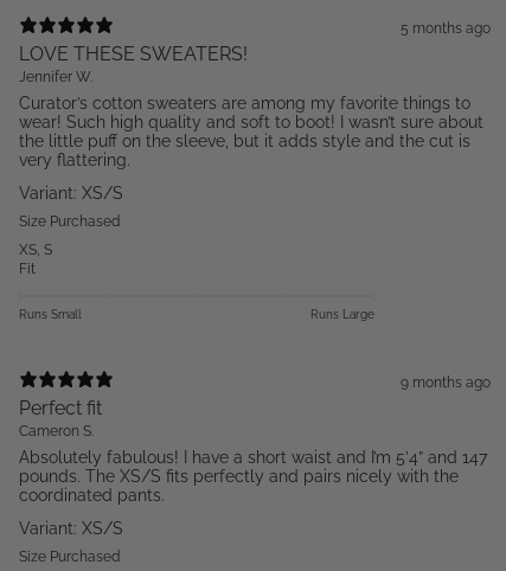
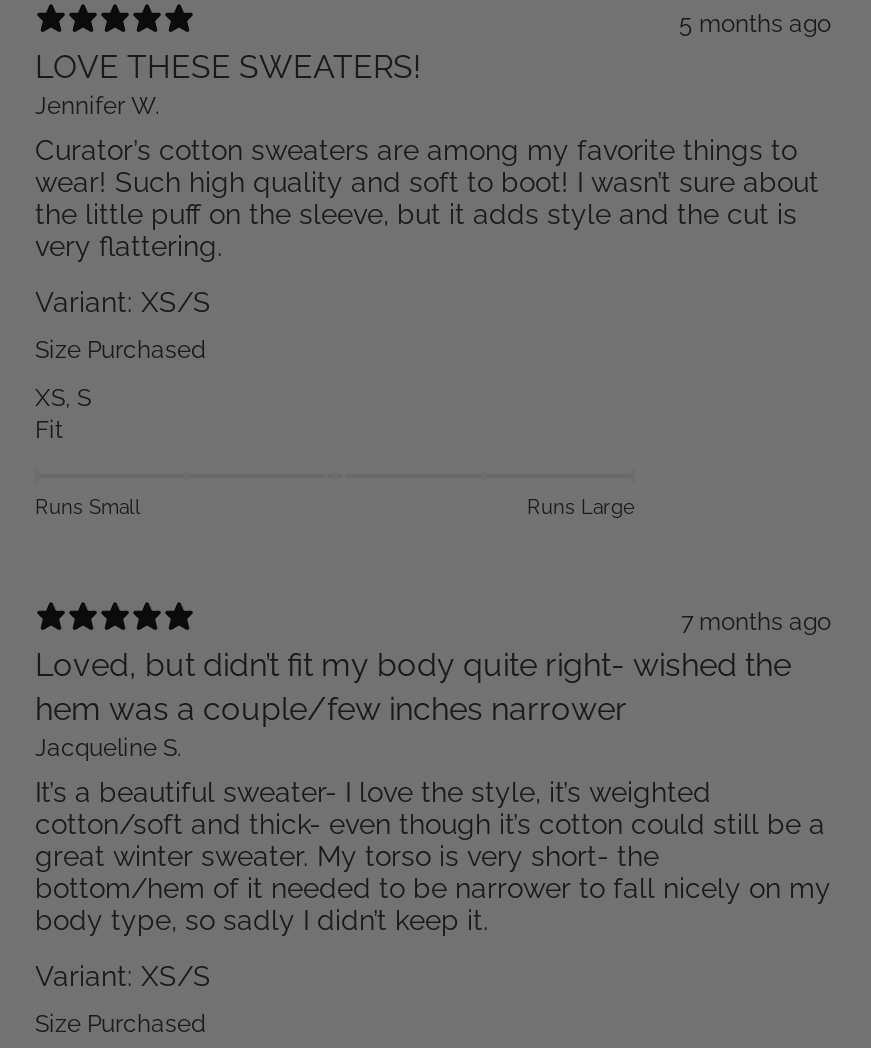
- 9 months ago
- Perfect fit
- Cameron S.
- Absolutely fabulous! I have a short waist and I’m 5’4” and 147
- pounds. The XS/S fits perfectly and pairs nicely with the
- coordinated pants.
+ 7 months ago
+ Loved, but didn’t fit my body quite right- wished the
+ hem was a couple/few inches narrower
+ Jacqueline S.
+ It’s a beautiful sweater- I love the style, it’s weighted
+ cotton/soft and thick- even though it’s cotton could still be a
+ great winter sweater. My torso is very short- the
+ bottom/hem of it needed to be narrower to fall nicely on my
+ body type, so sadly I didn’t keep it.
